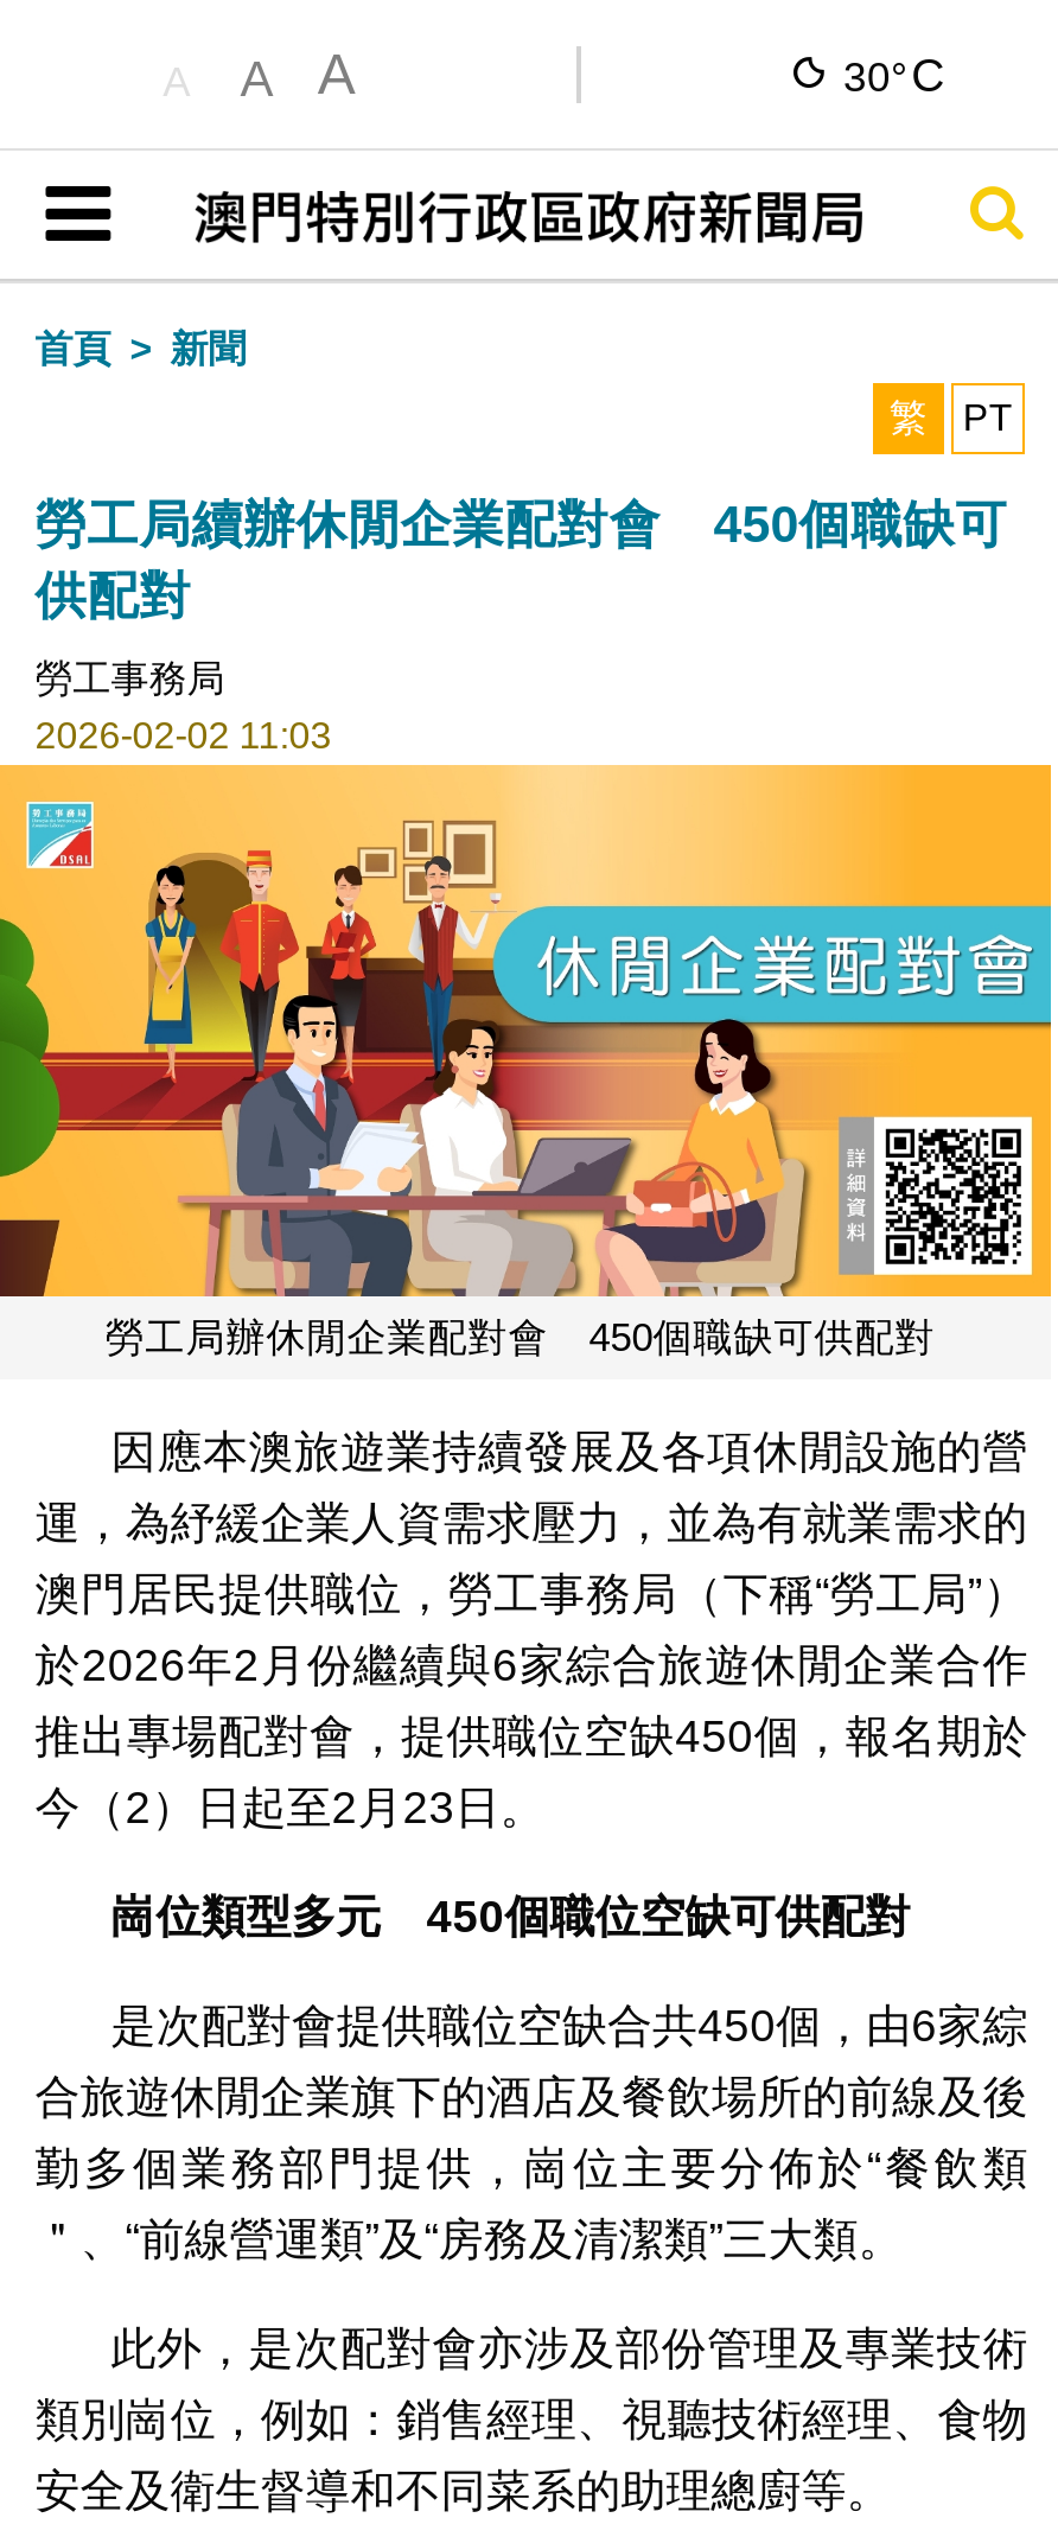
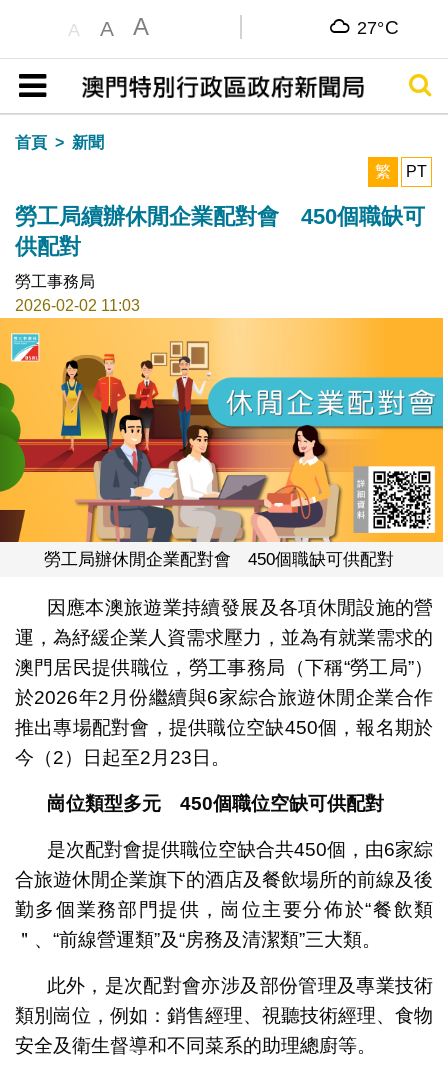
- 30° C
+ 27° C
